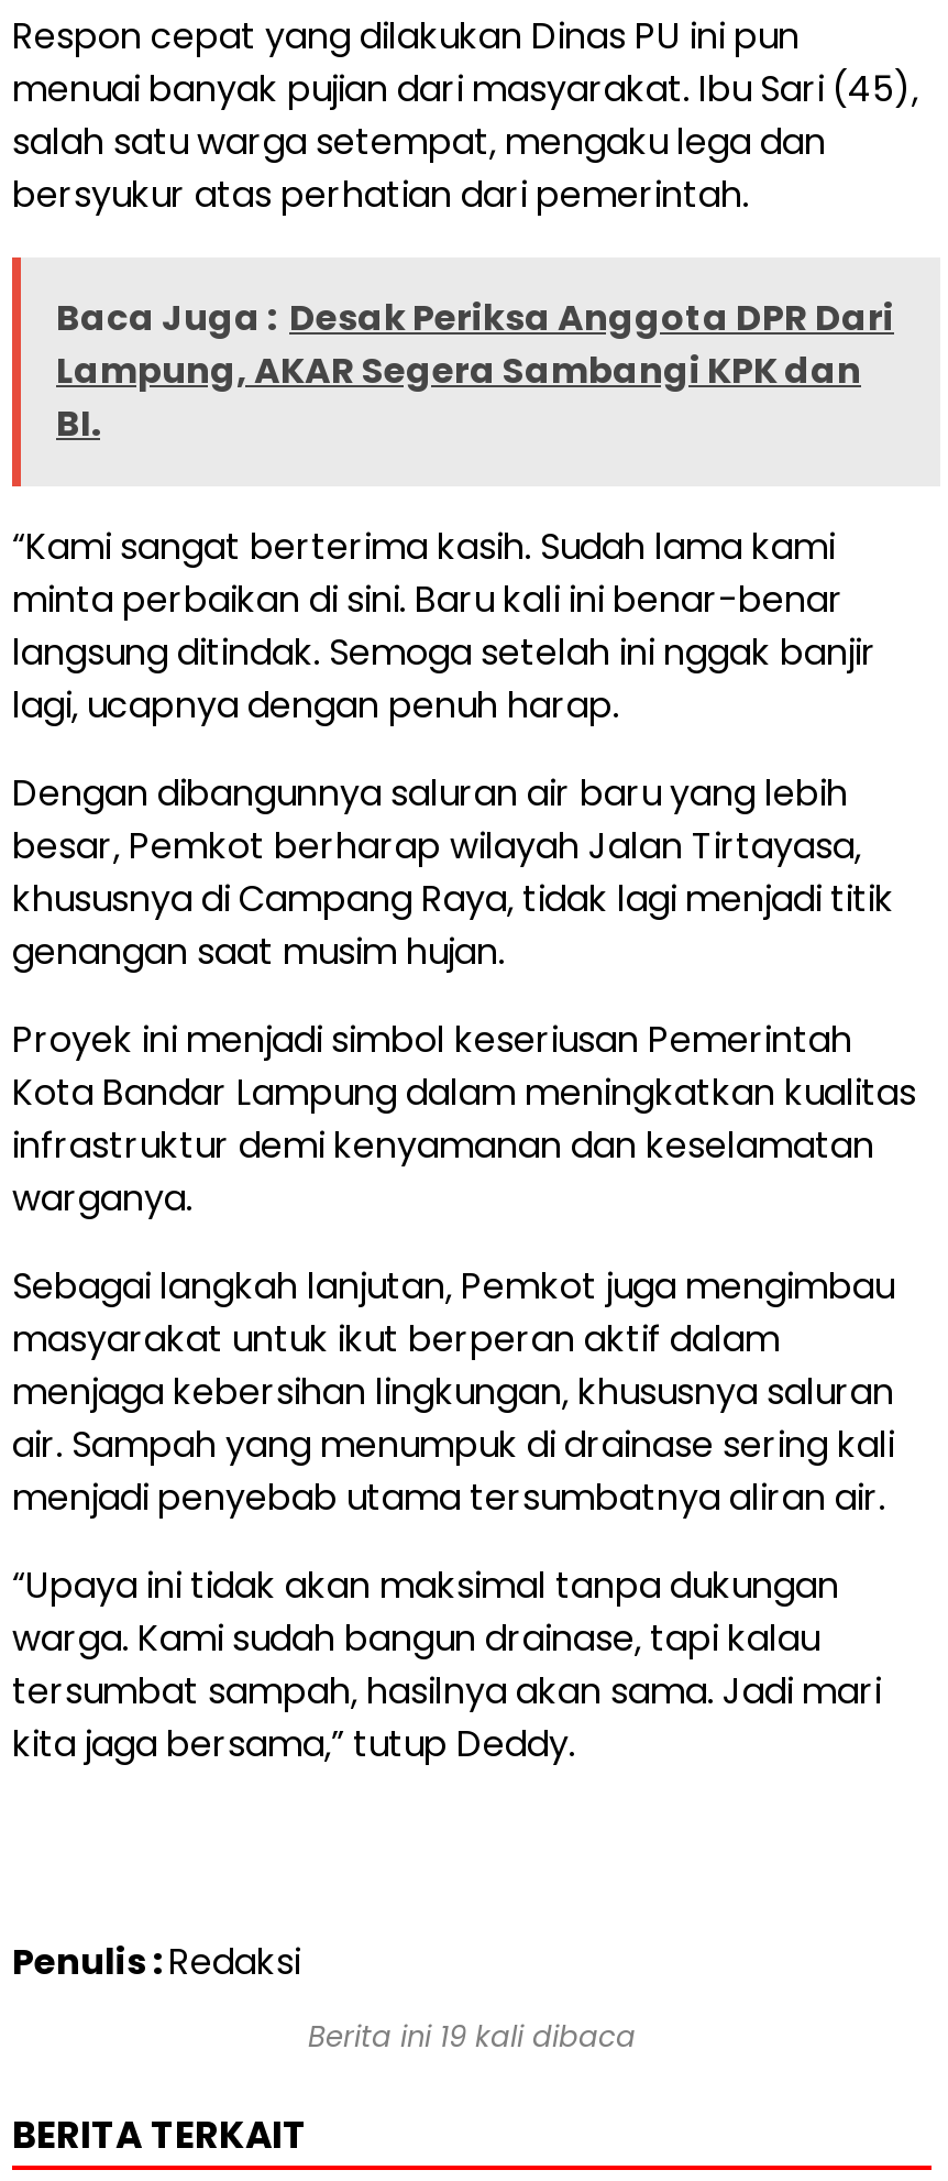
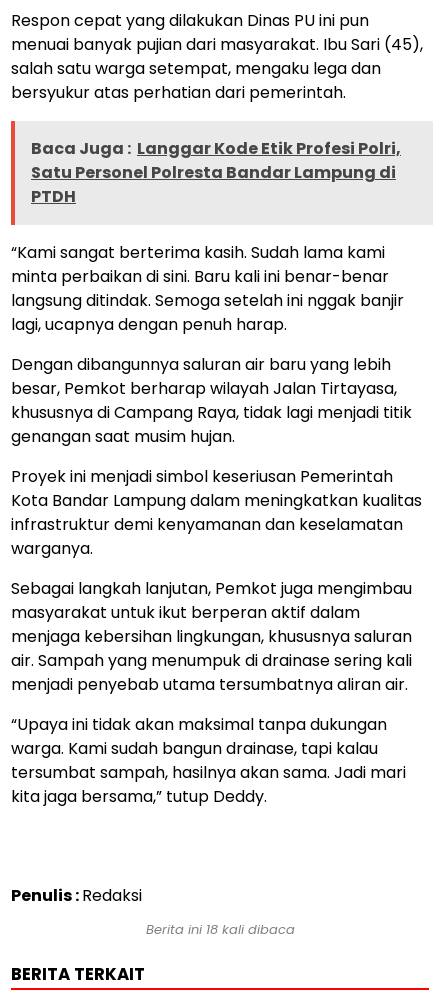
- Baca Juga : Desak Periksa Anggota DPR Dari
- Lampung, AKAR Segera Sambangi KPK dan
- BI.
+ Baca Juga : Langgar Kode Etik Profesi Polri,
+ Satu Personel Polresta Bandar Lampung di
+ PTDH

- Berita ini 19 kali dibaca
+ Berita ini 18 kali dibaca
